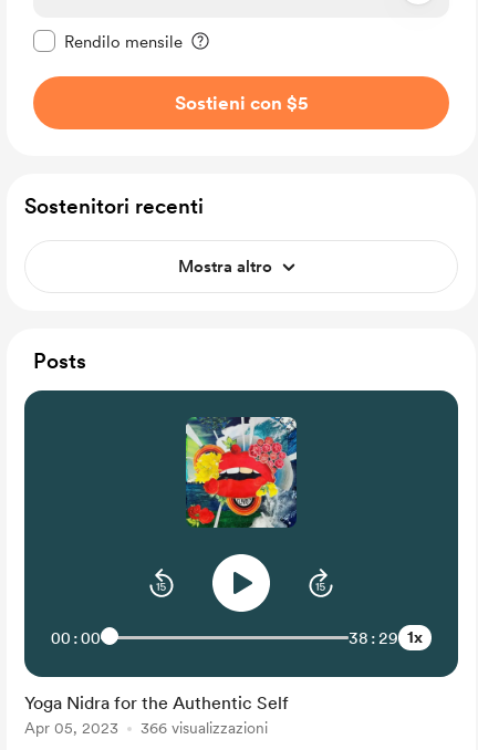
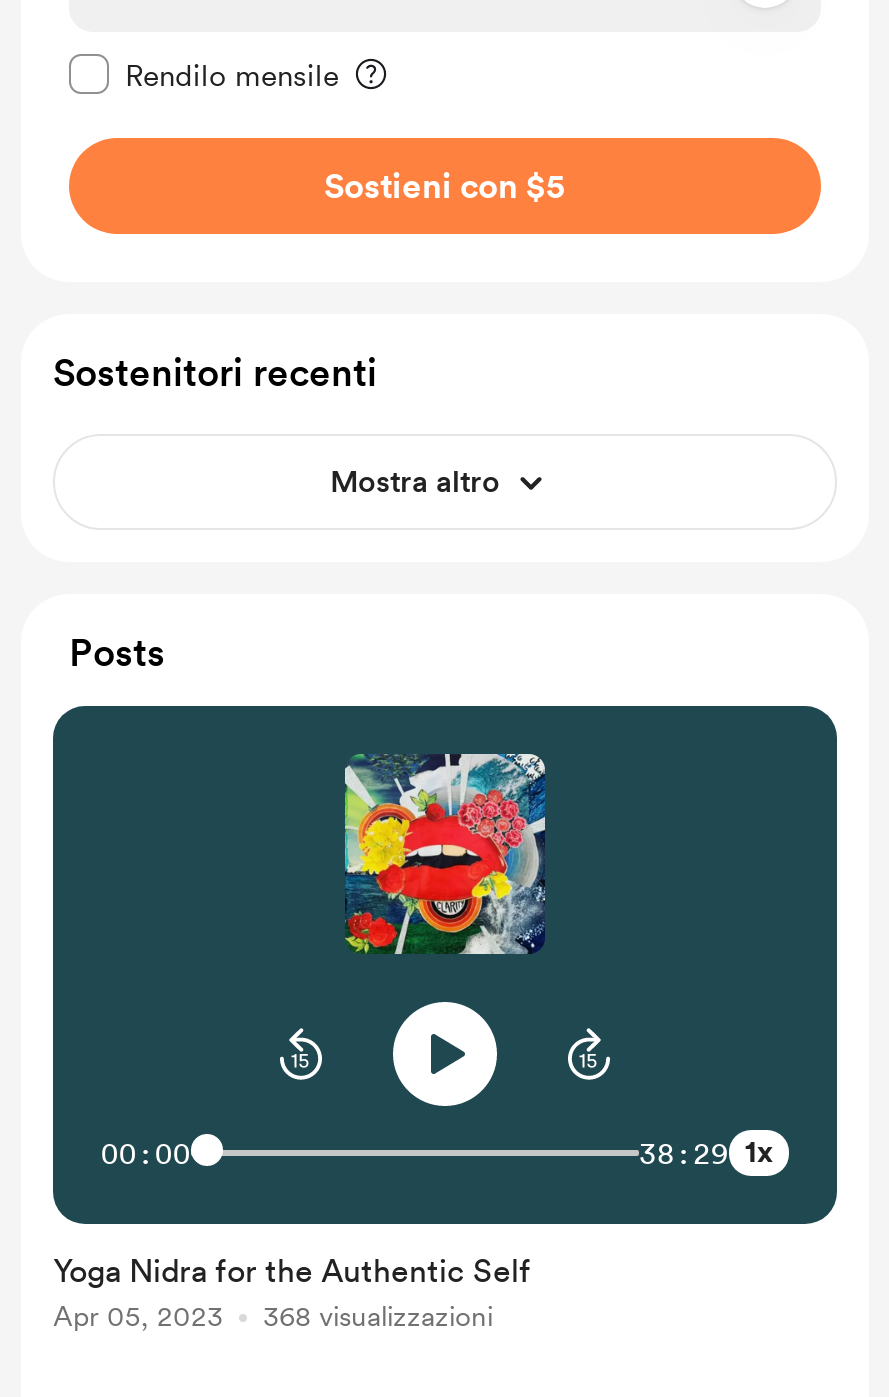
- 366 visualizzazioni
+ 368 visualizzazioni
